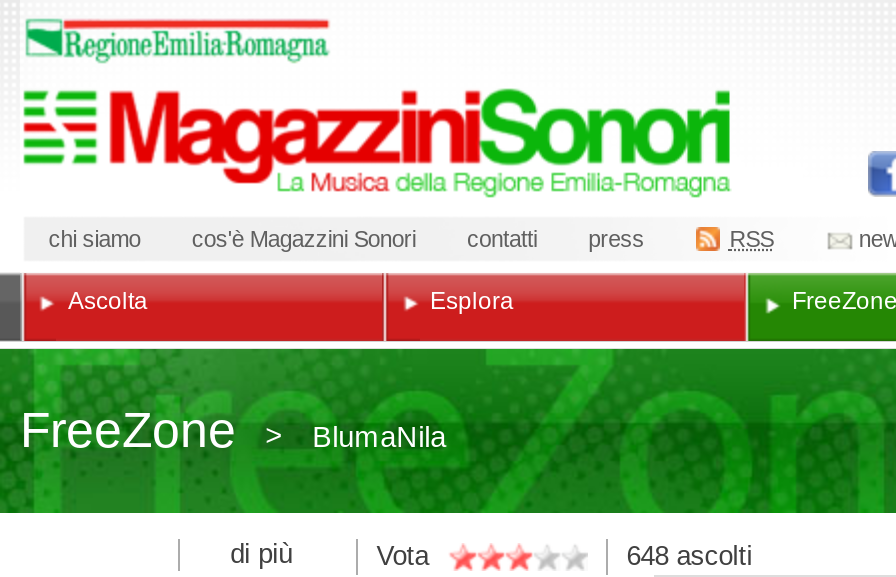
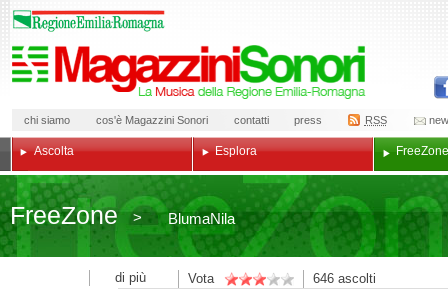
- 648 ascolti
+ 646 ascolti
